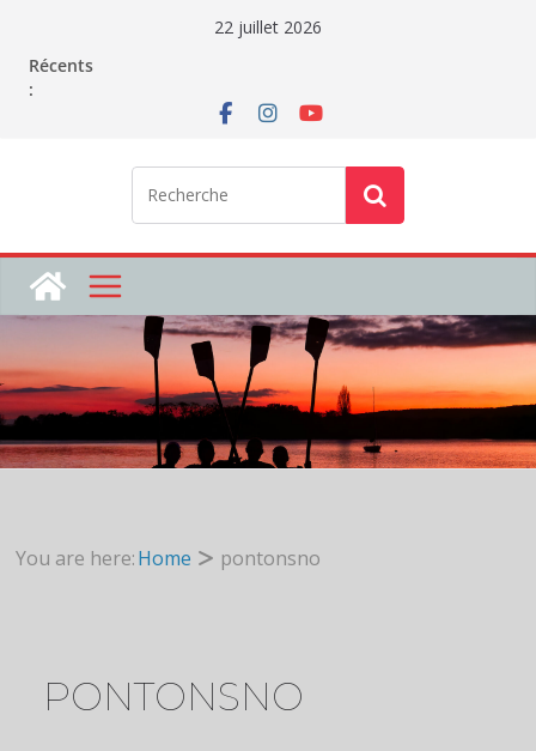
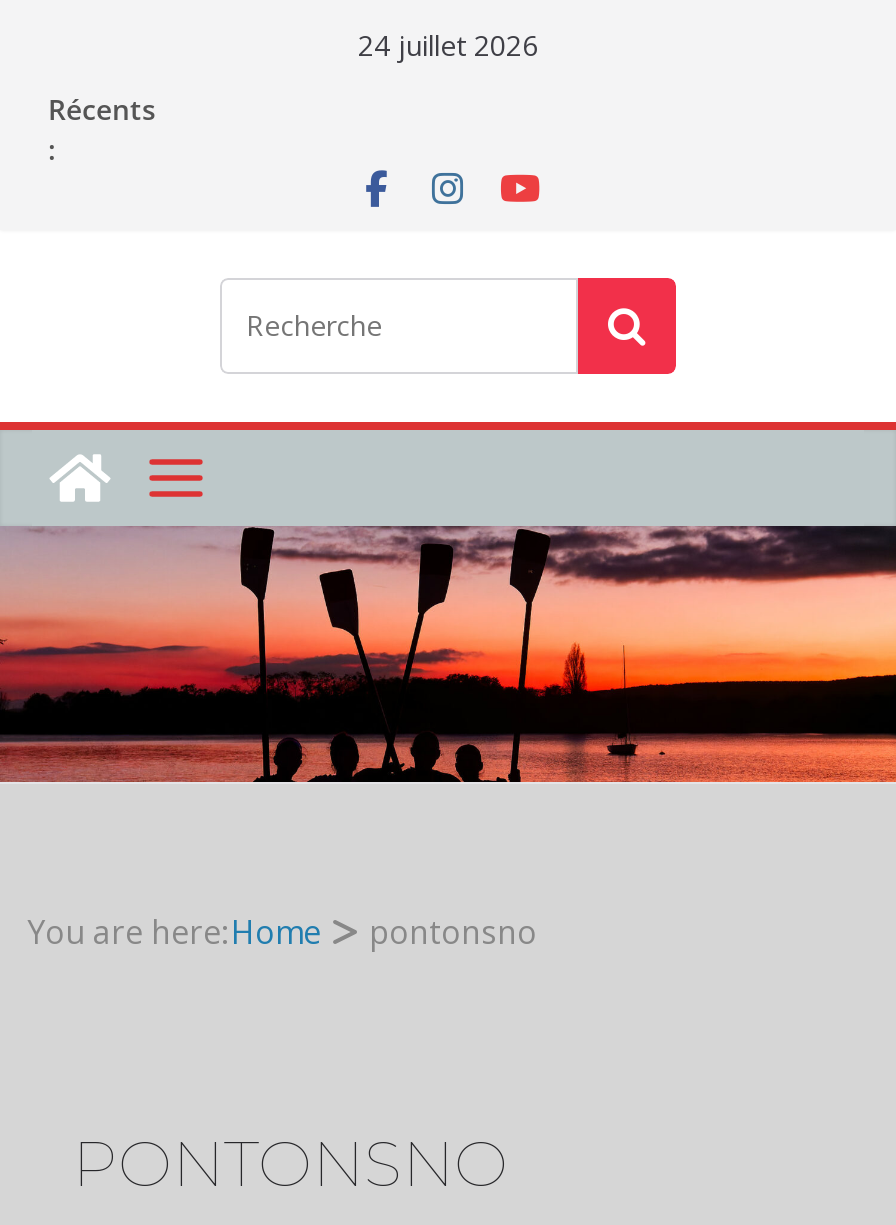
- 22 juillet 2026
+ 24 juillet 2026
